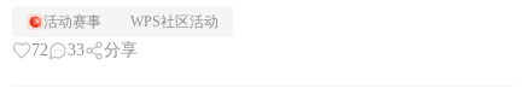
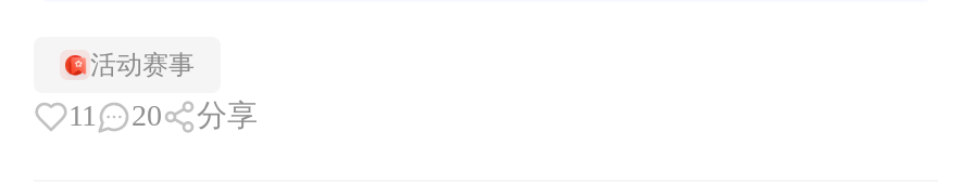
- WPS社区活动
- 72
- 33
+ 11
+ 20
